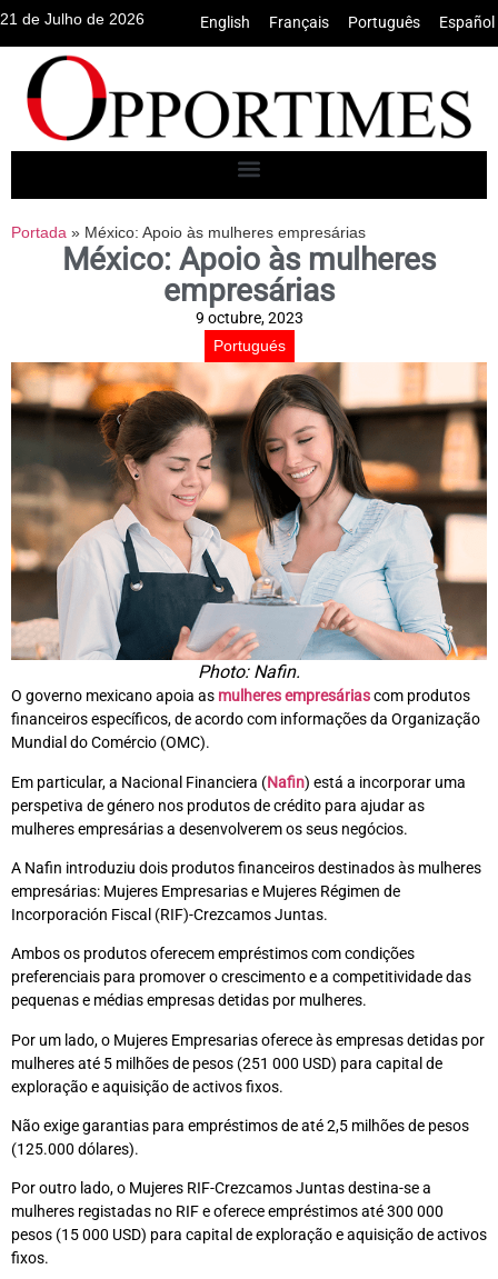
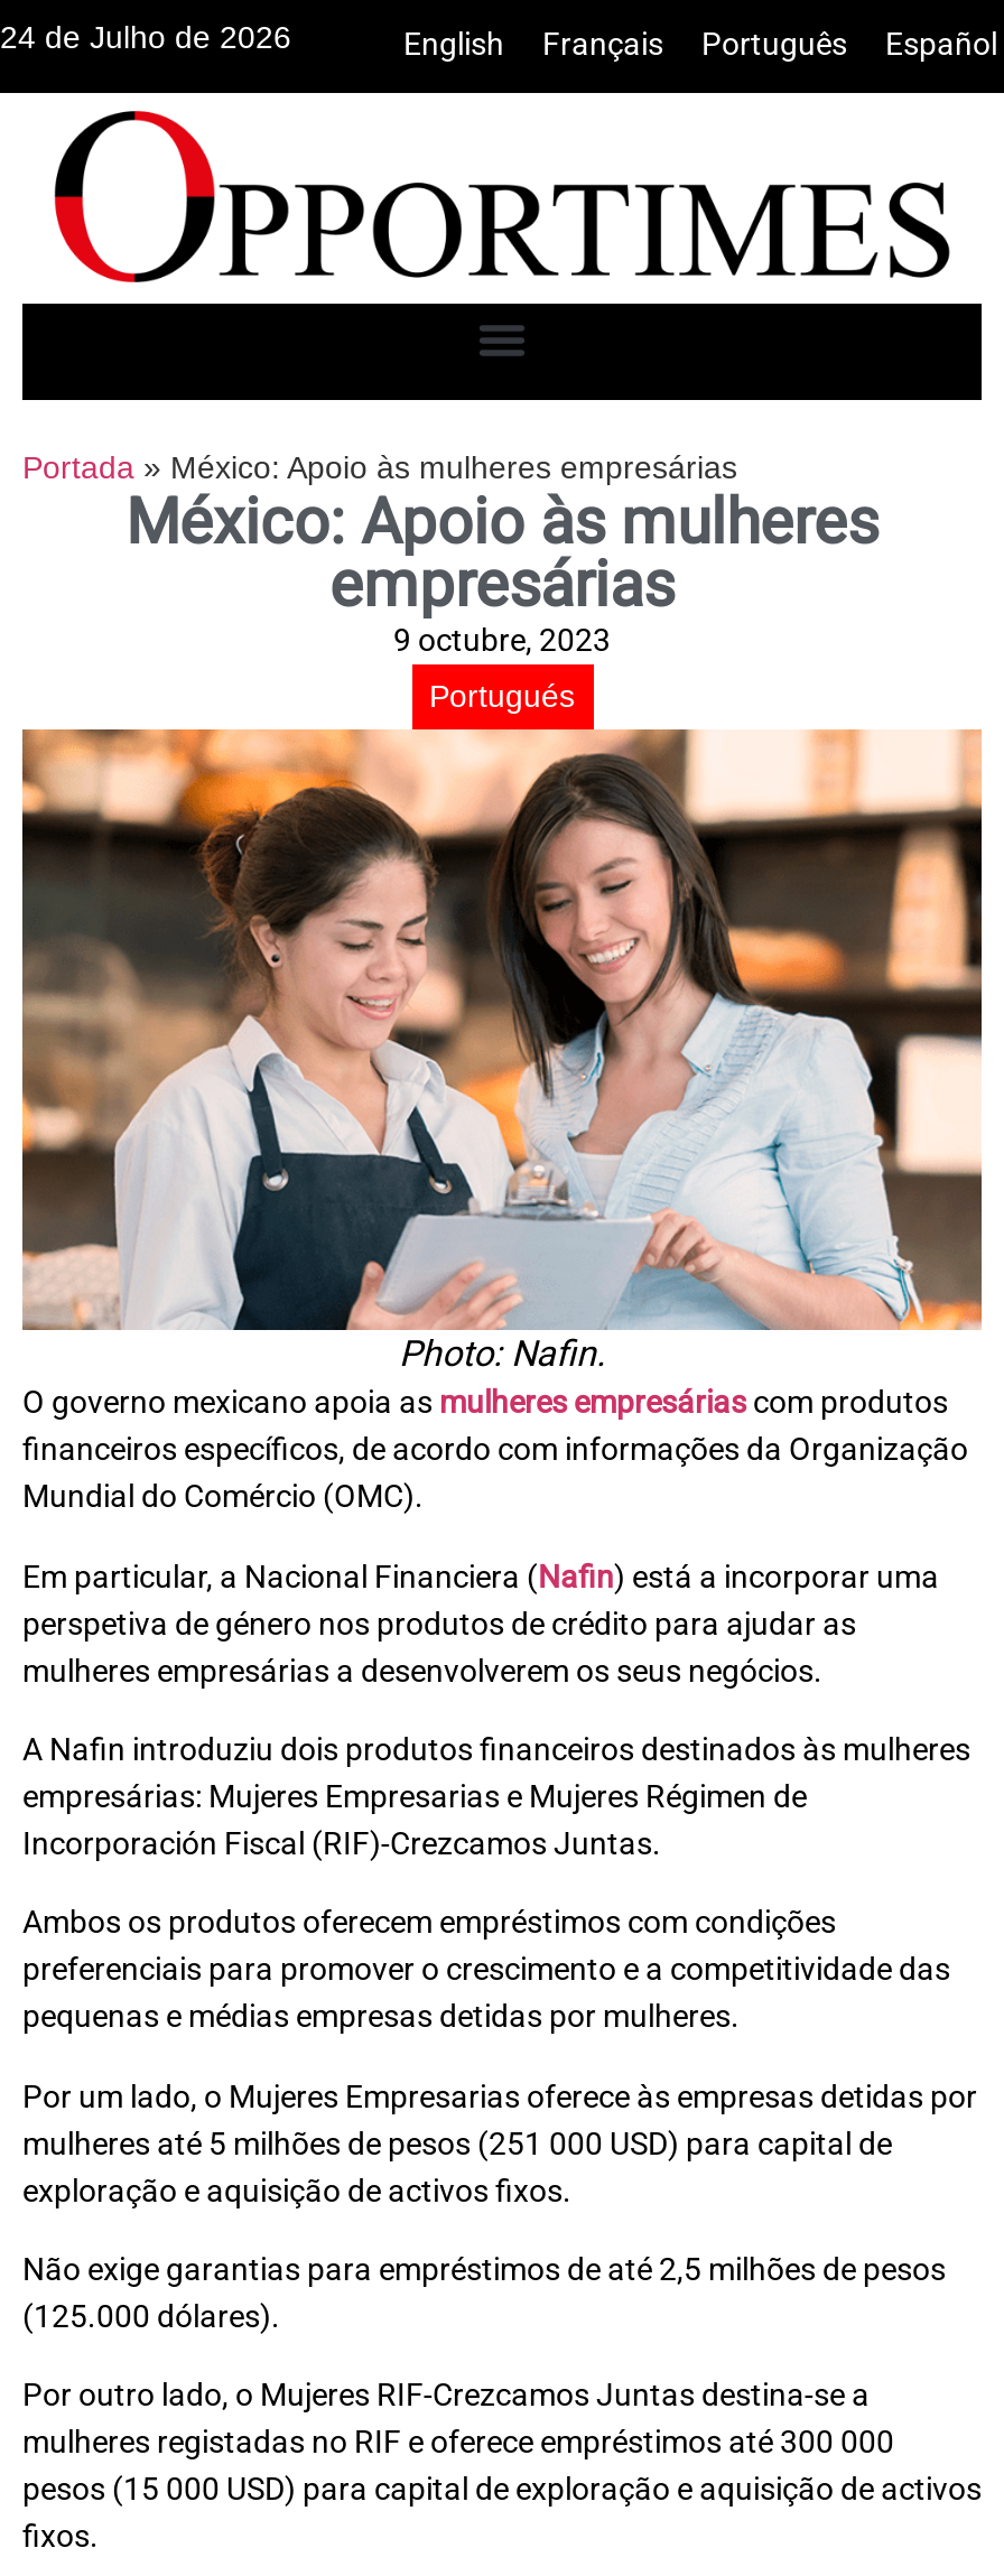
- 21 de Julho de 2026
+ 24 de Julho de 2026
